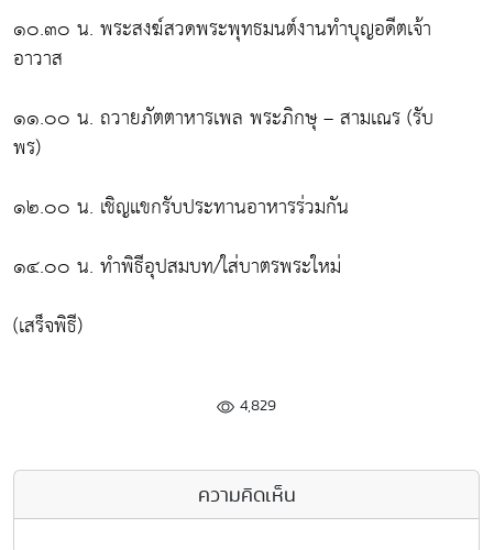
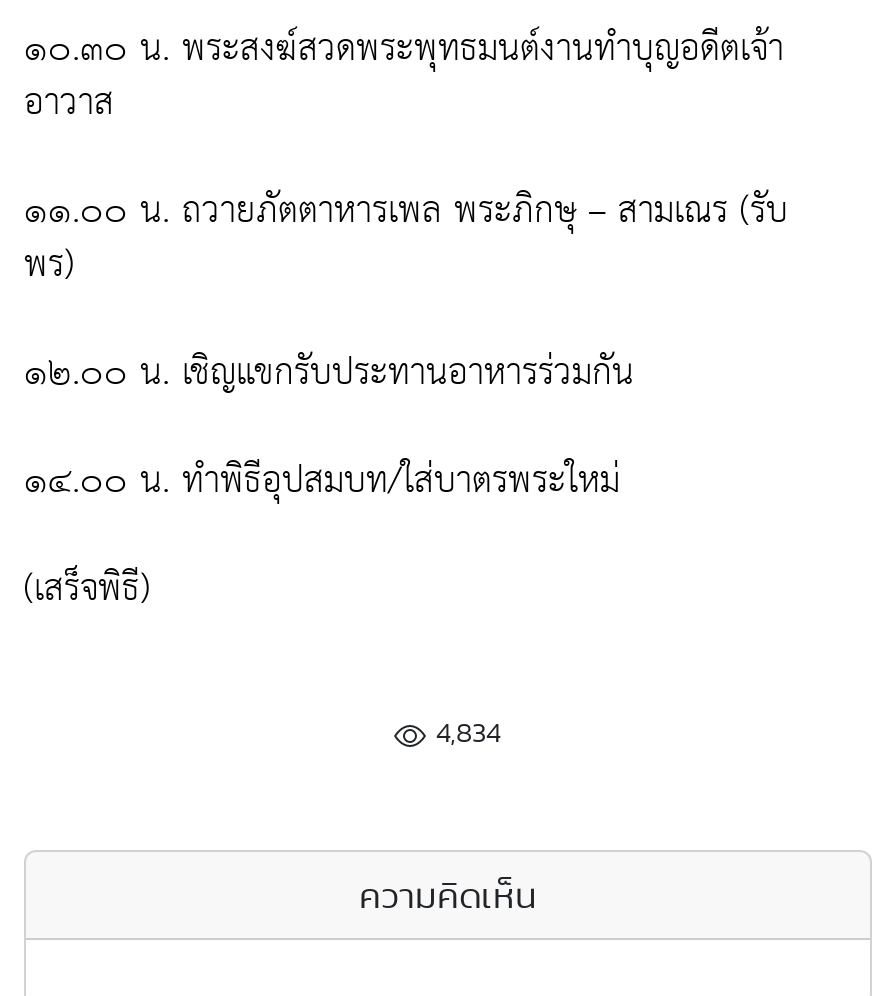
- 4,829
+ 4,834
